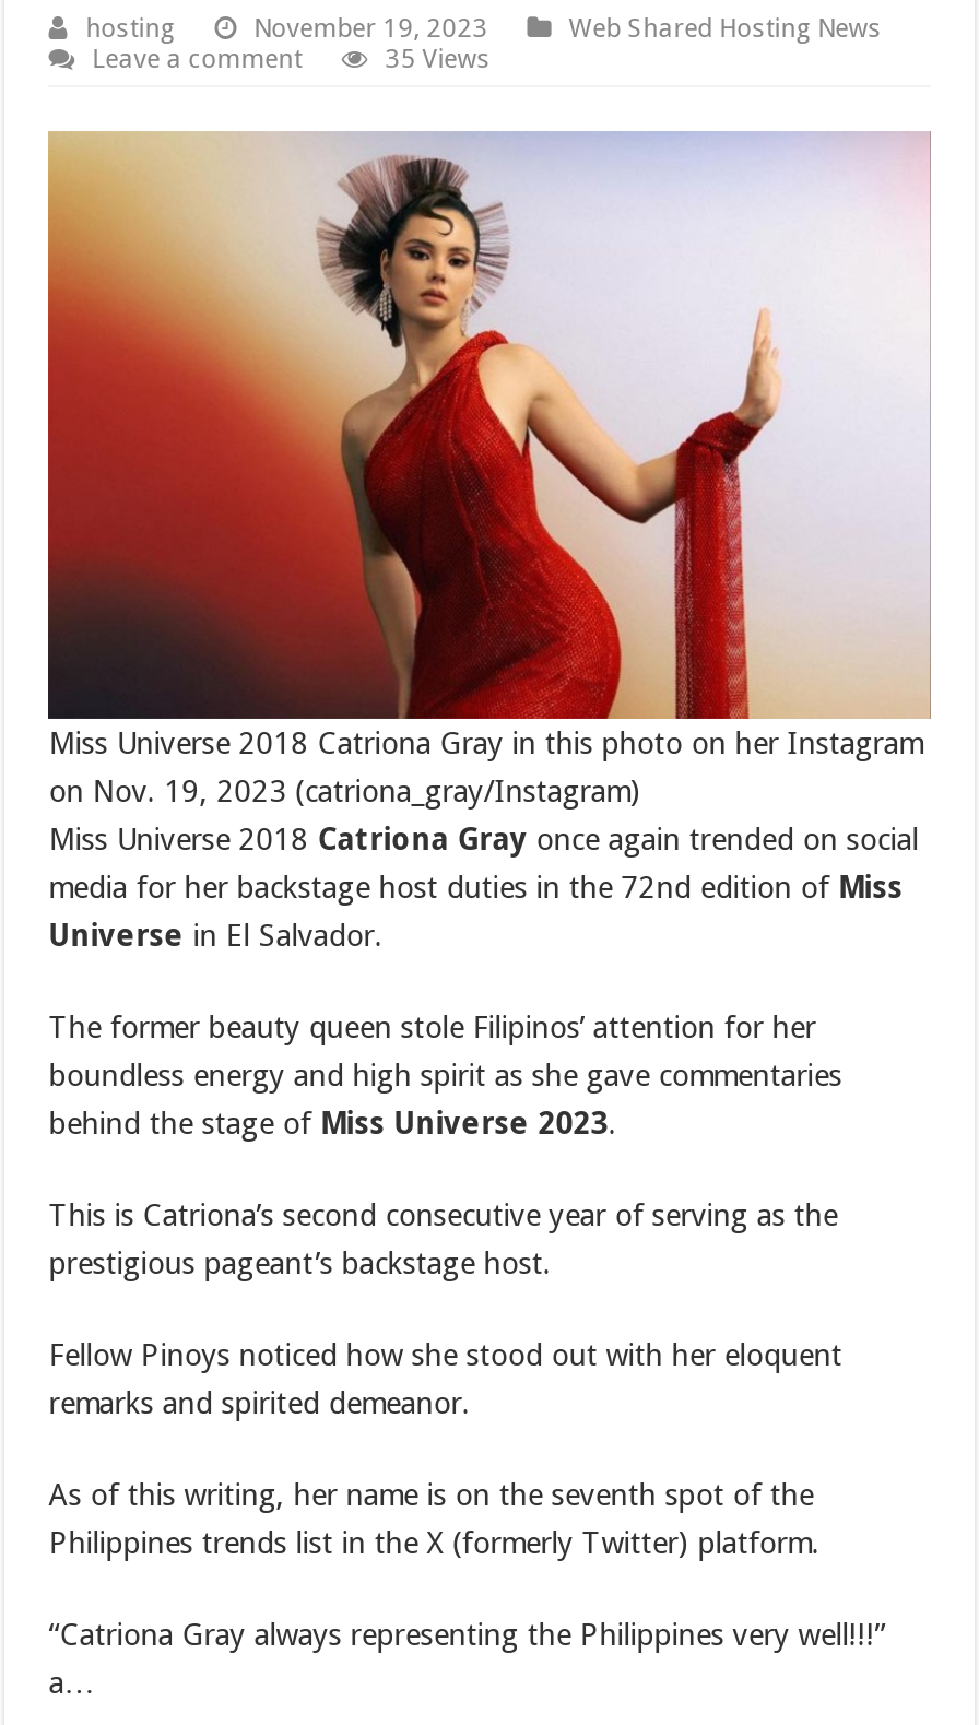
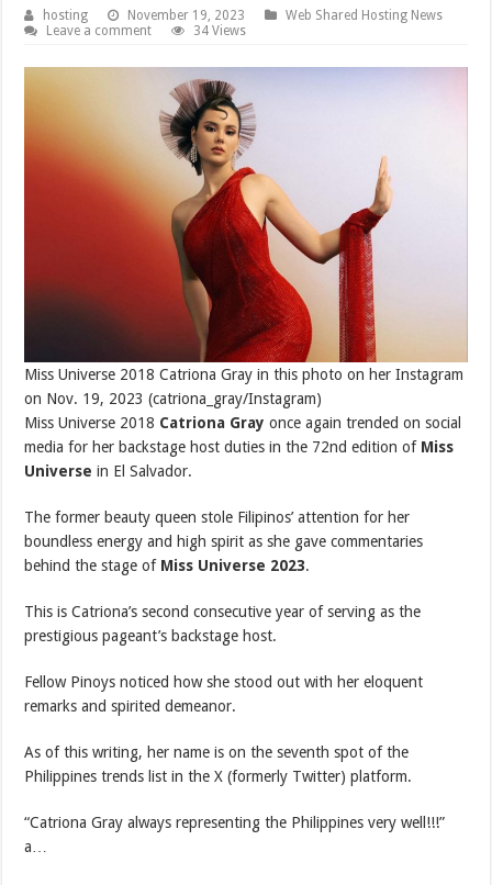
- 35 Views
+ 34 Views
